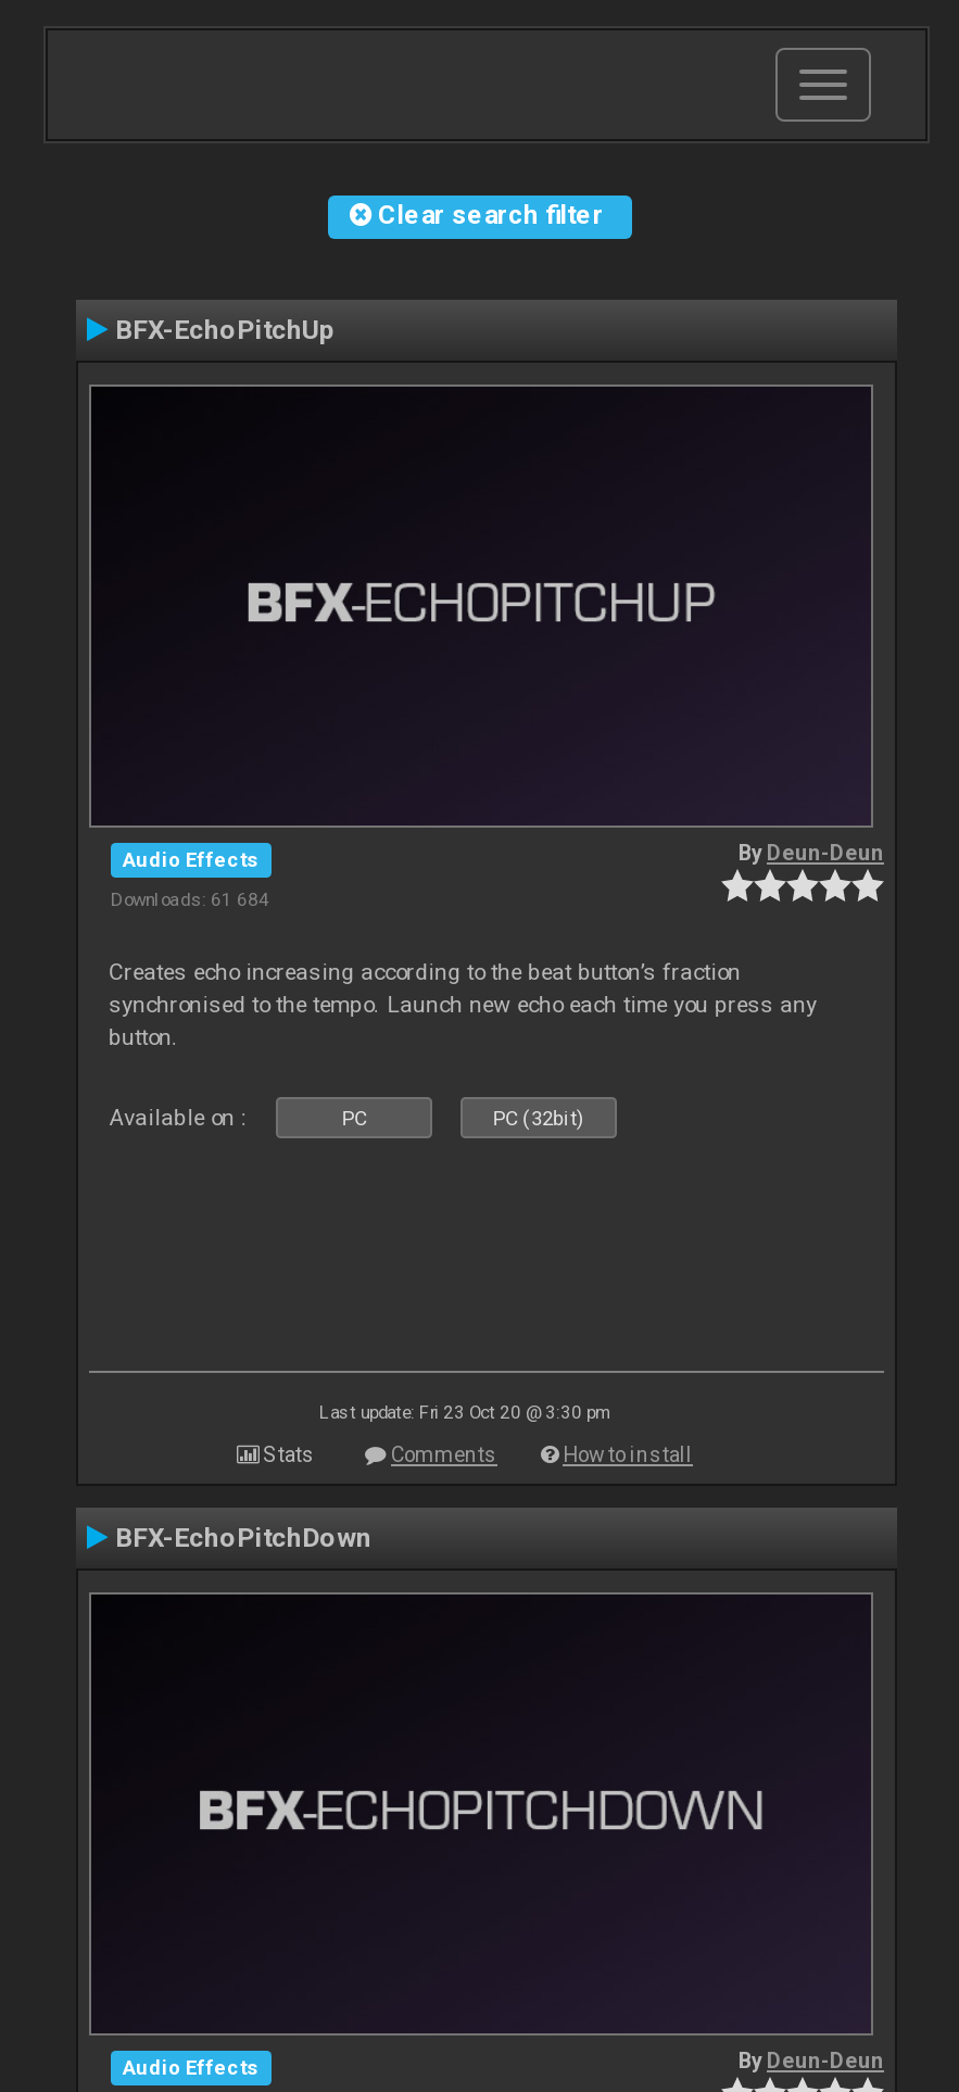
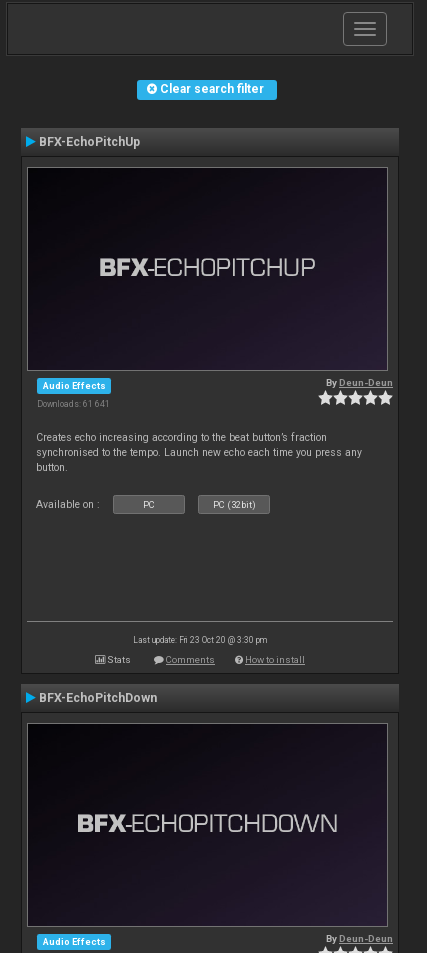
- Downloads: 61 684
+ Downloads: 61 641
